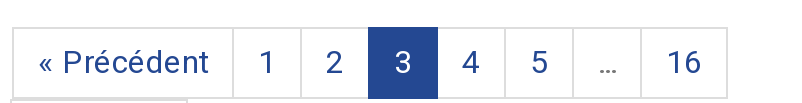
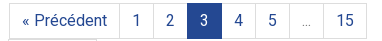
- 16
+ 15
